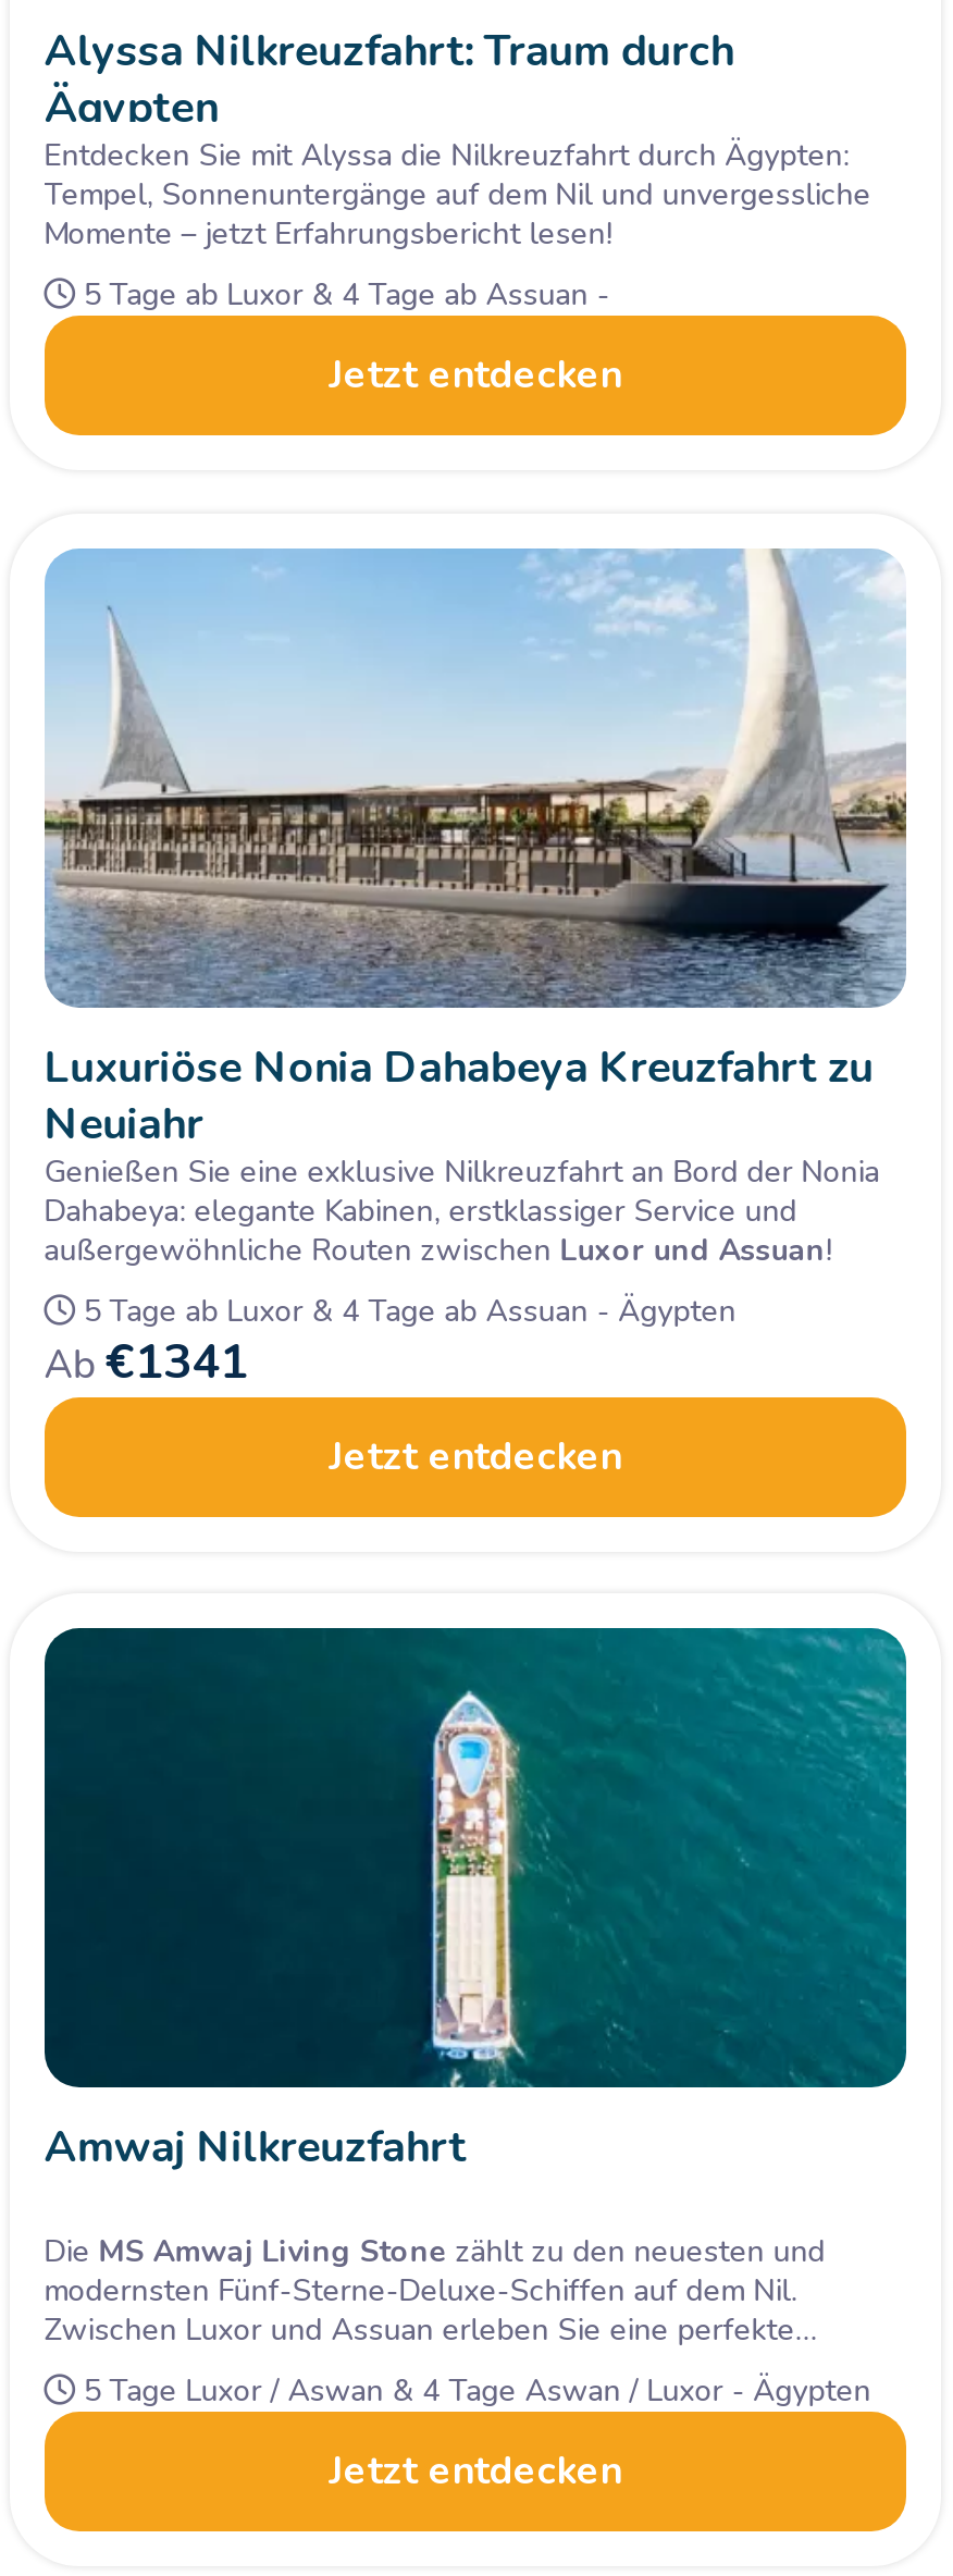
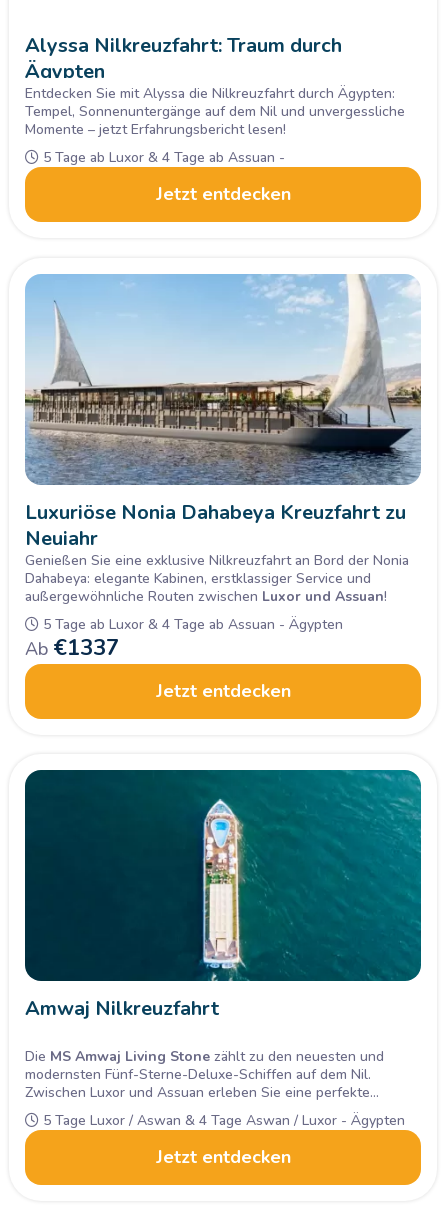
- Ab €1341
+ Ab €1337
